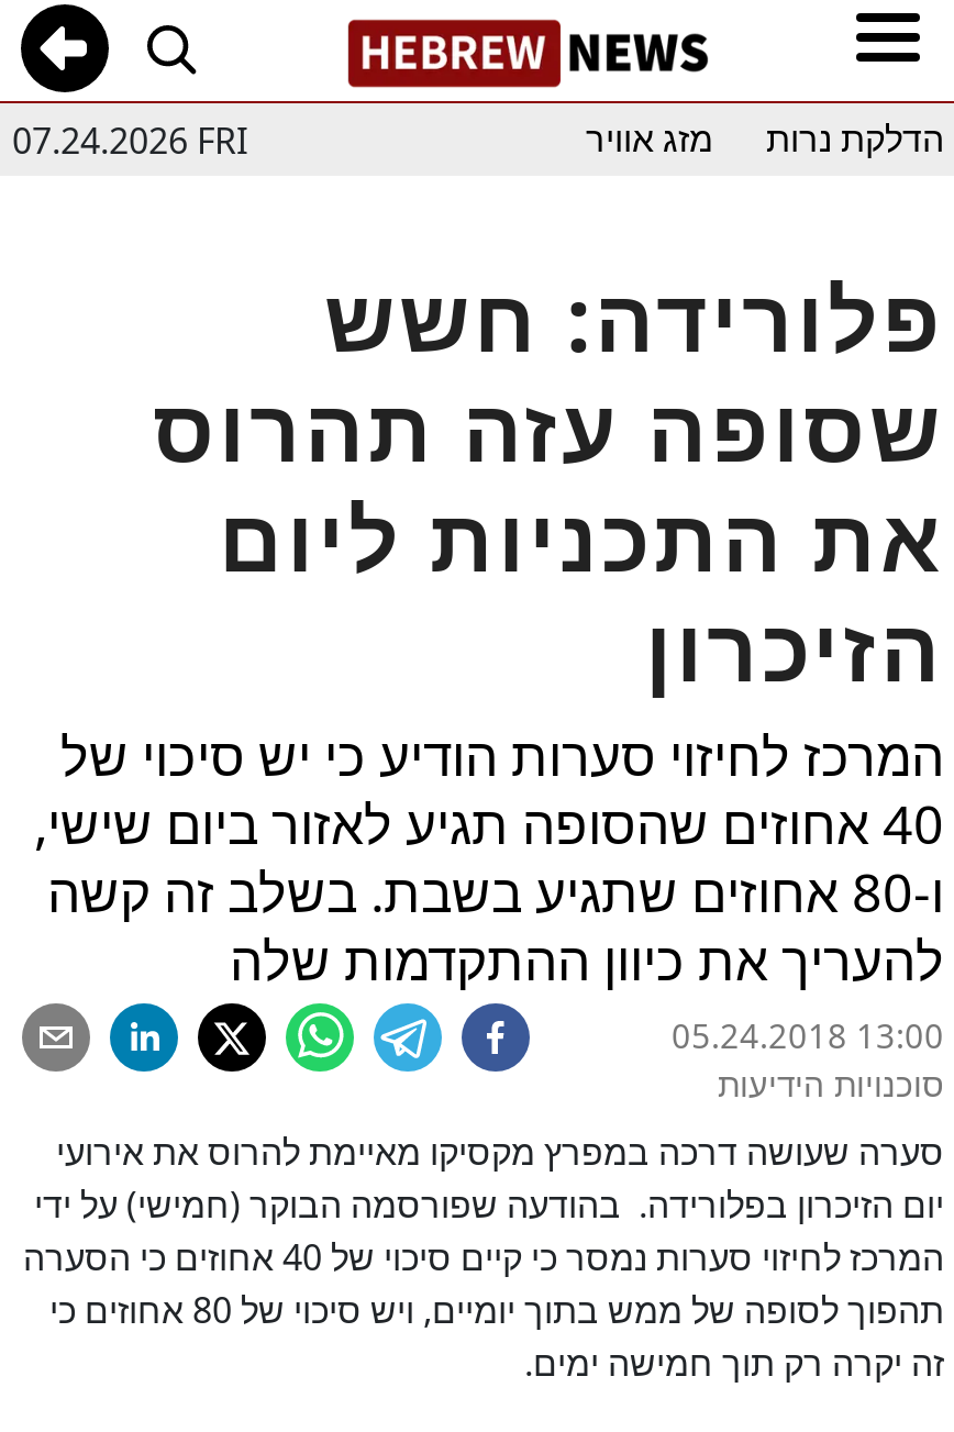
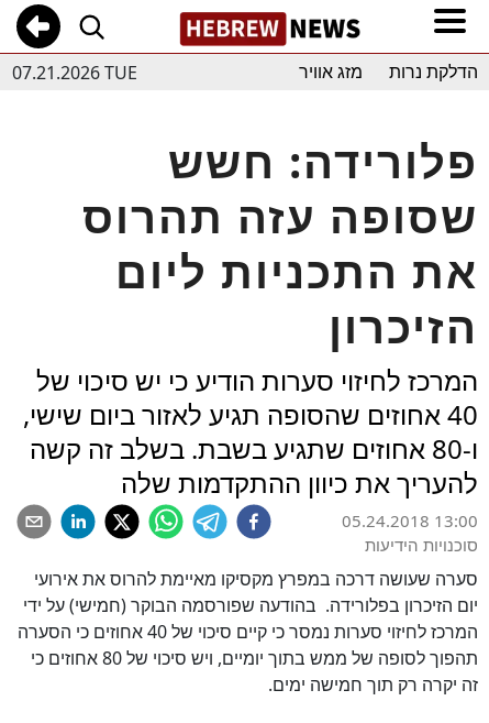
- 07.24.2026 FRI
+ 07.21.2026 TUE
